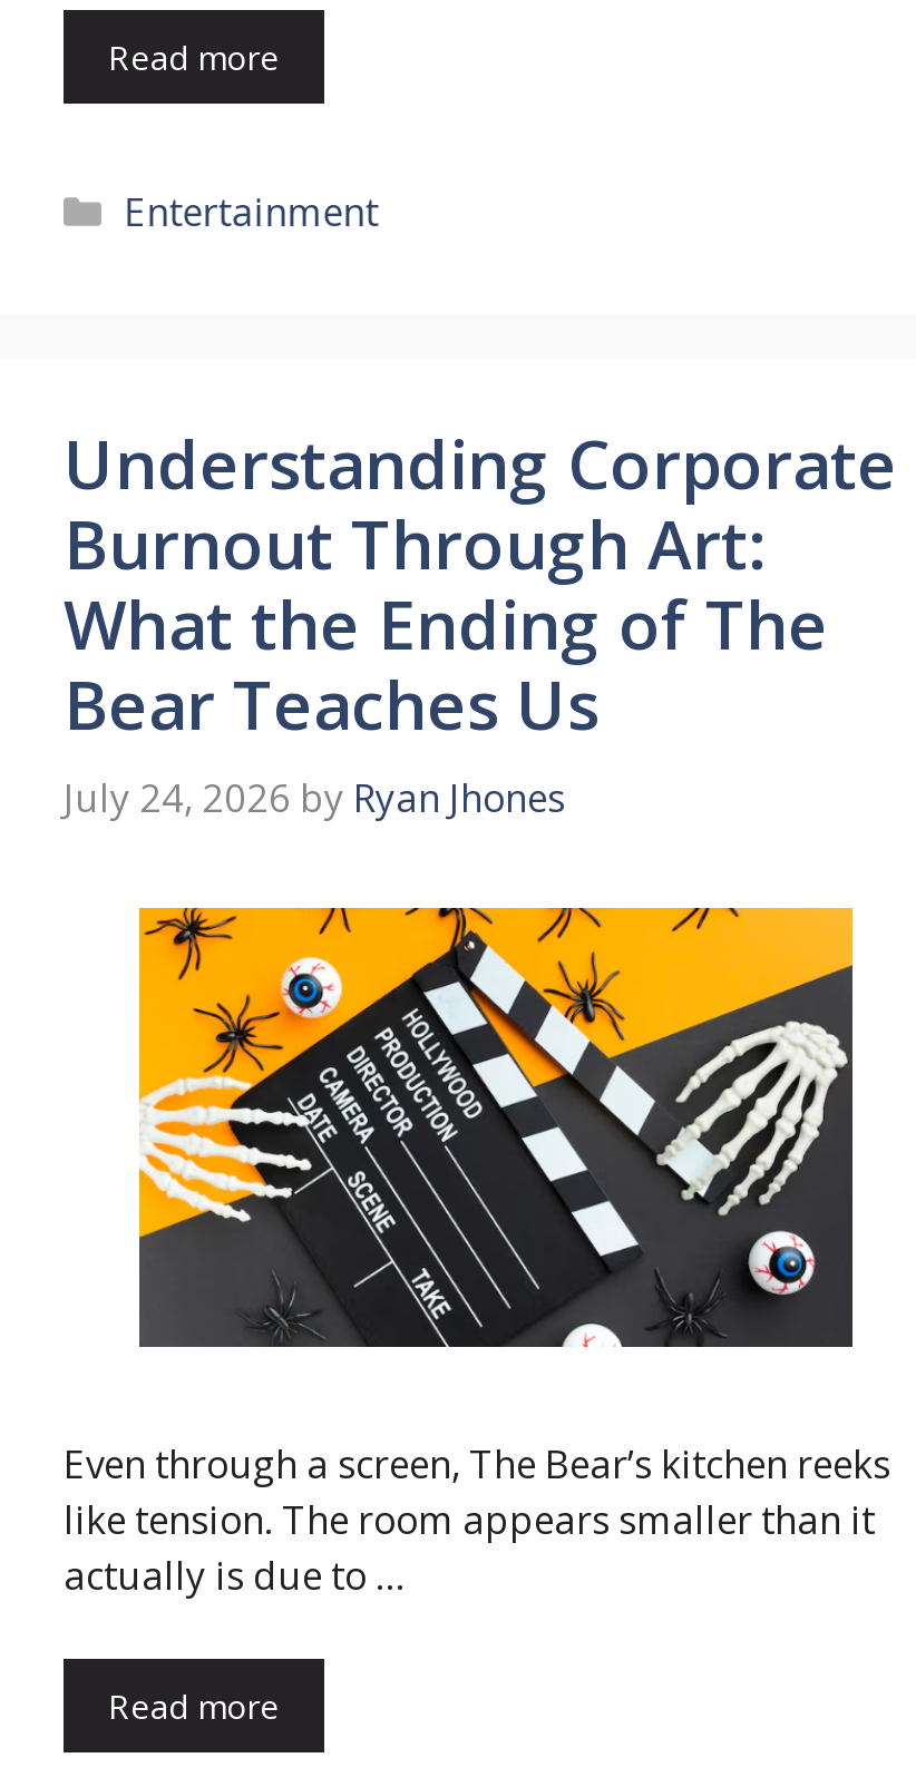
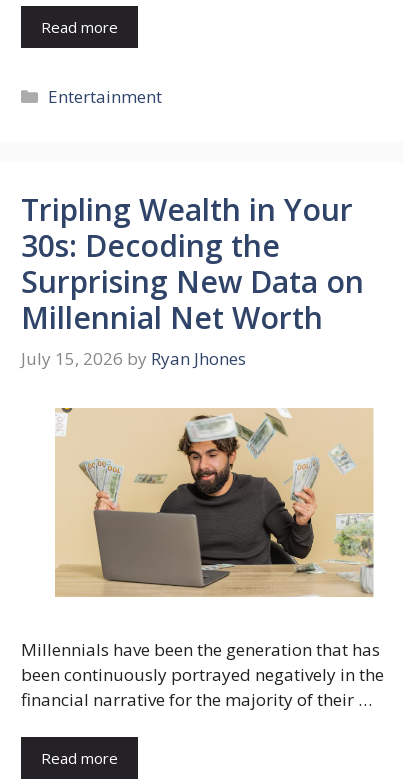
- Understanding Corporate
- Burnout Through Art:
- What the Ending of The
- Bear Teaches Us
- July 24, 2026 by Ryan Jhones
+ Tripling Wealth in Your
+ 30s: Decoding the
+ Surprising New Data on
+ Millennial Net Worth
+ July 15, 2026 by Ryan Jhones

- [image]
+ [image]

- Even through a screen, The Bear’s kitchen reeks
- like tension. The room appears smaller than it
- actually is due to …
+ Millennials have been the generation that has
+ been continuously portrayed negatively in the
+ financial narrative for the majority of their …
